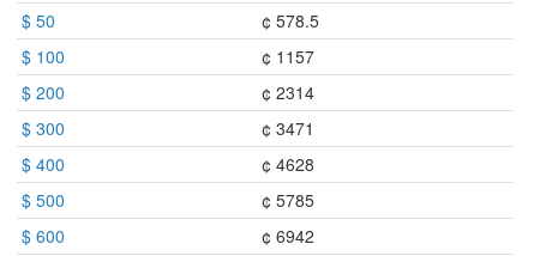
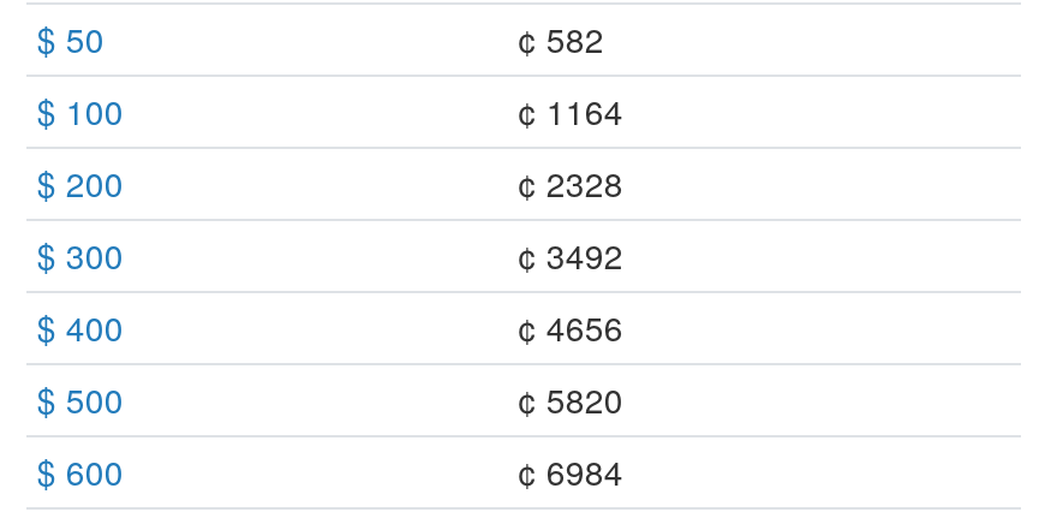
- ¢ 578.5
+ ¢ 582

- ¢ 1157
+ ¢ 1164

- ¢ 2314
+ ¢ 2328

- ¢ 3471
+ ¢ 3492

- ¢ 4628
+ ¢ 4656

- ¢ 5785
+ ¢ 5820

- ¢ 6942
+ ¢ 6984
